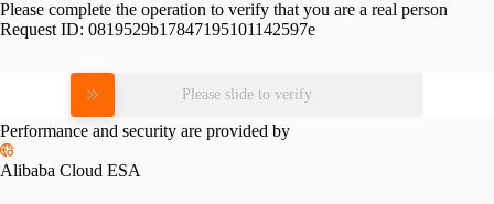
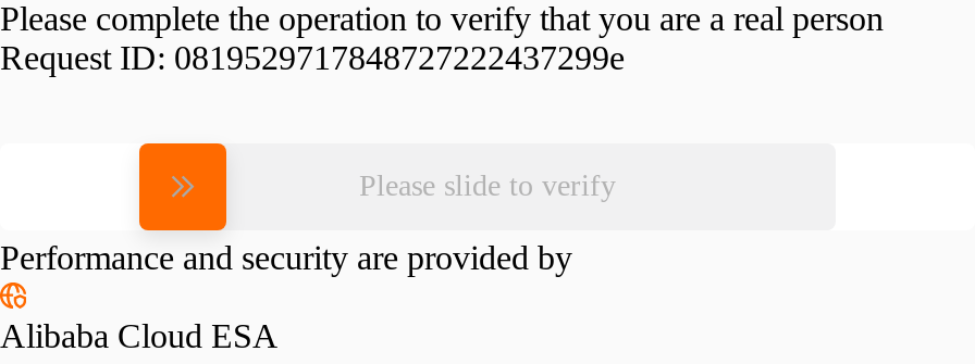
- Request ID: 0819529b17847195101142597e
+ Request ID: 0819529717848727222437299e
